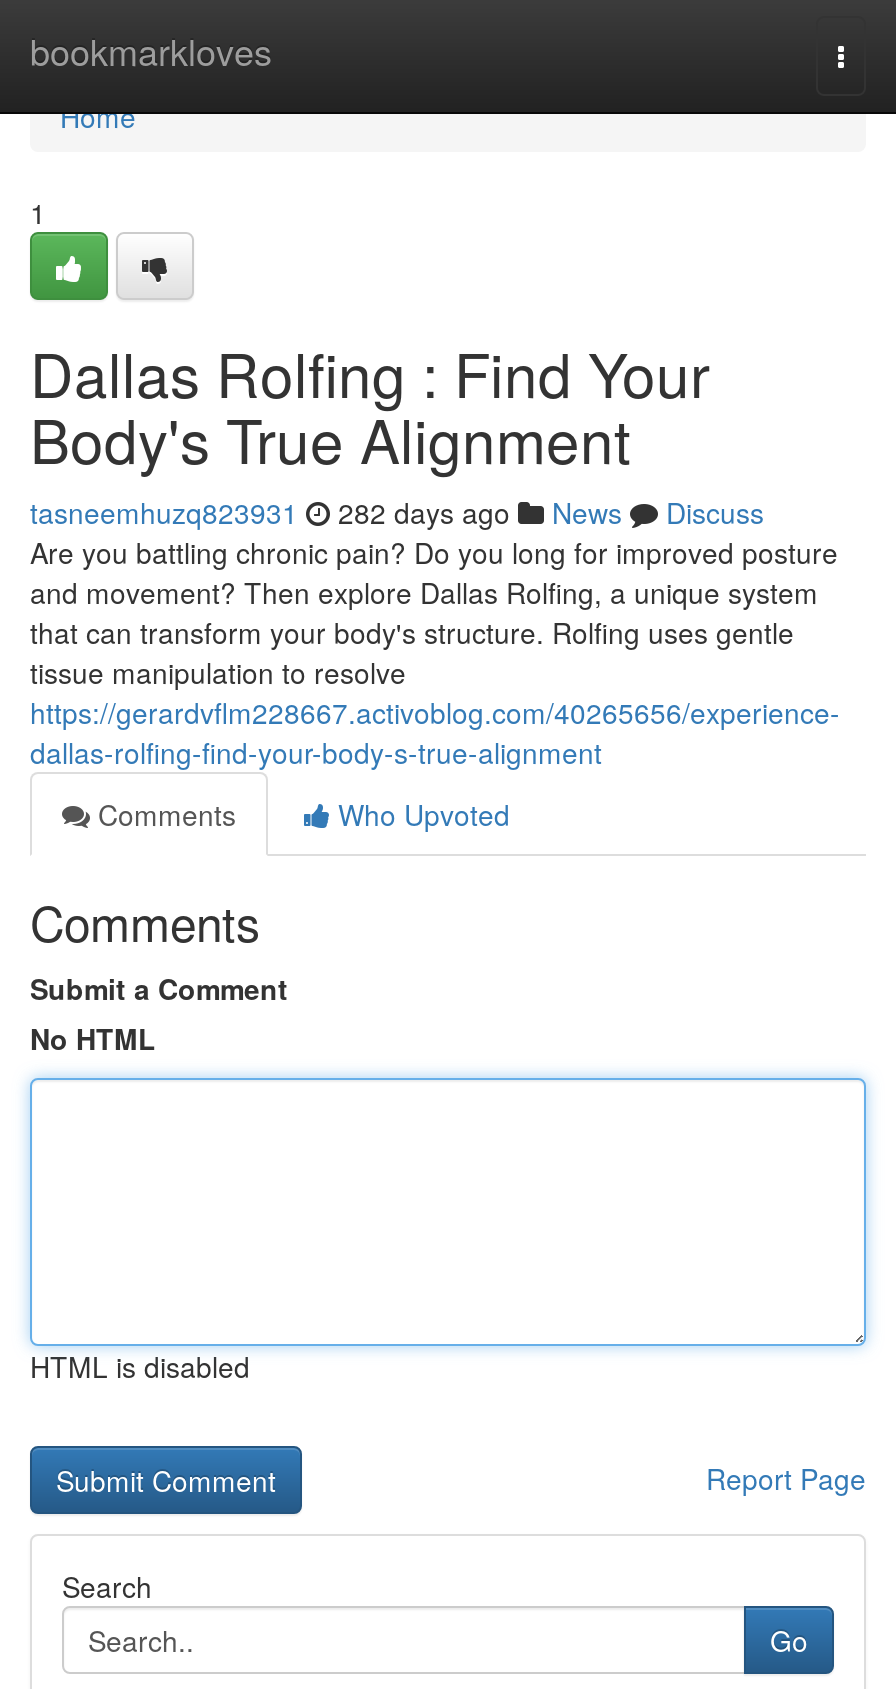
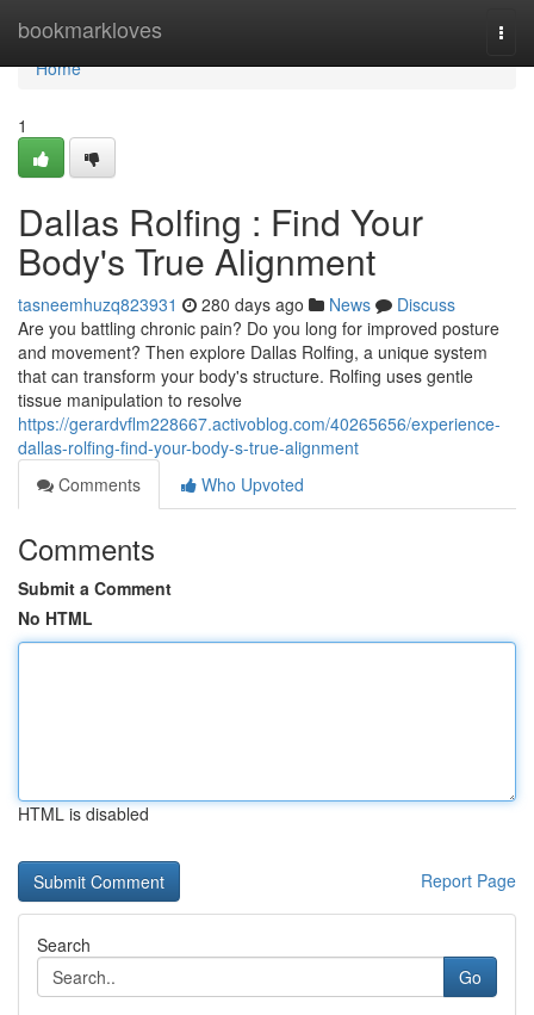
- tasneemhuzq823931 282 days ago News Discuss
+ tasneemhuzq823931 280 days ago News Discuss
